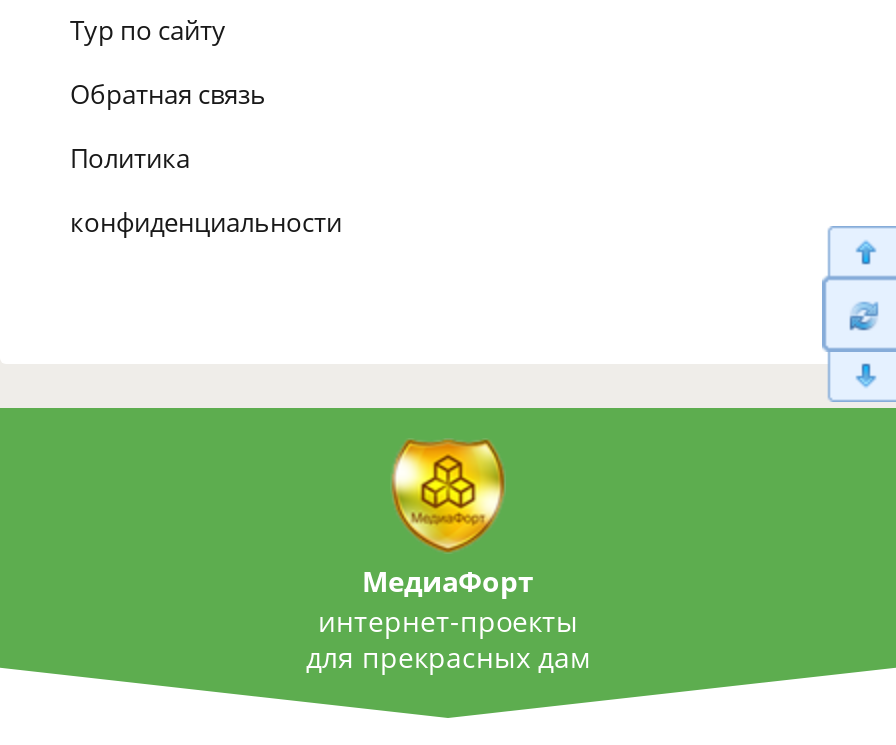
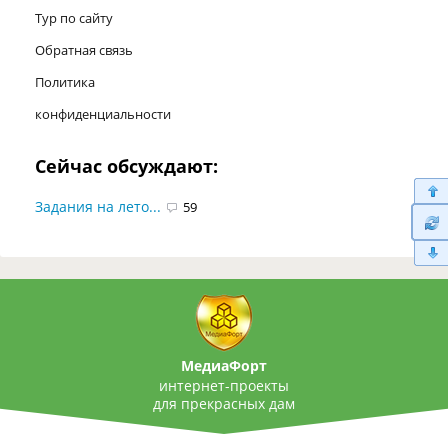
- [image]
+ [image]

+ Сейчас обсуждают:
+ Задания на лето...
+ 59
